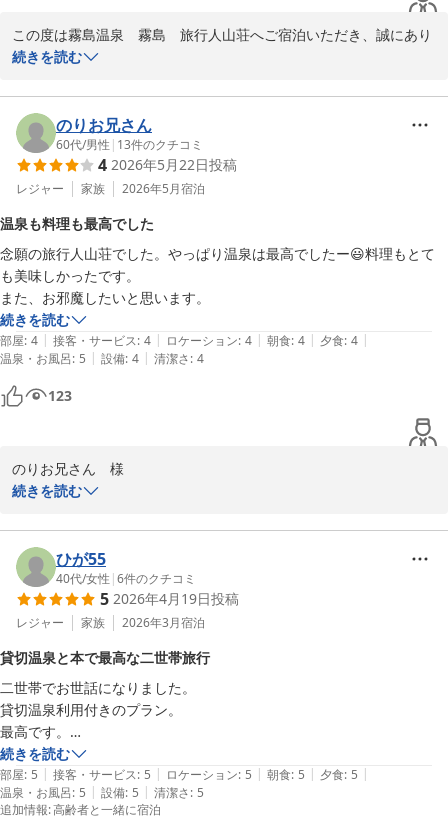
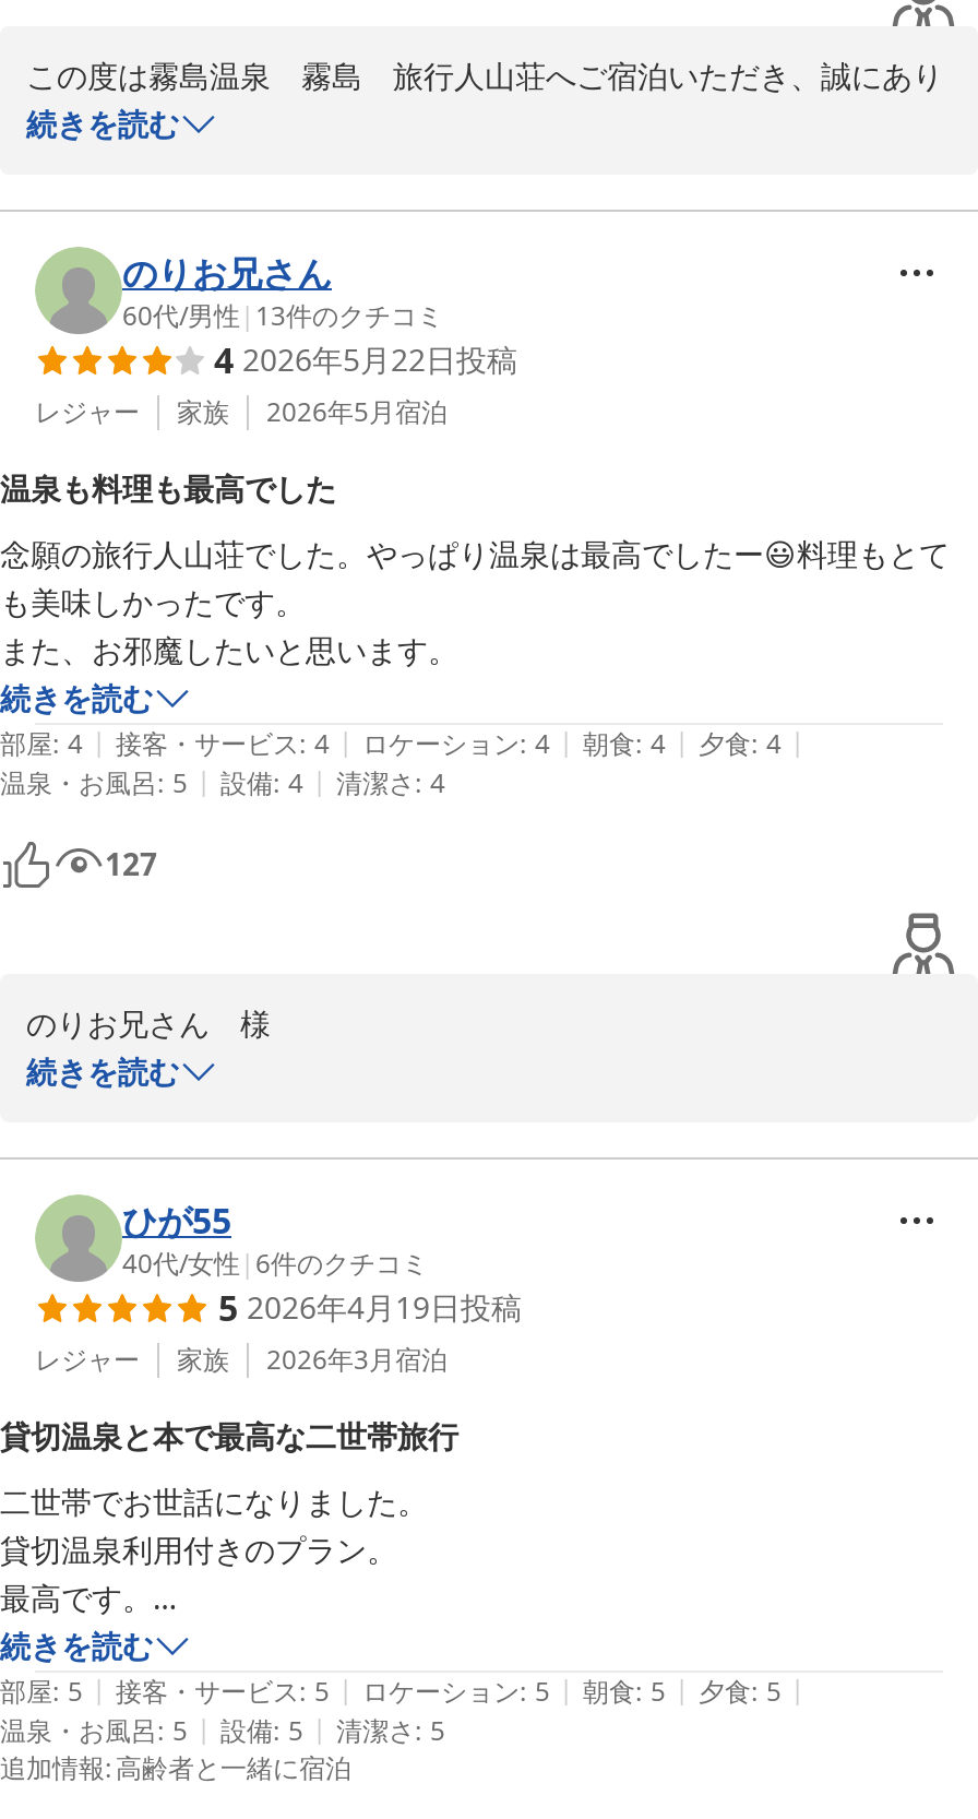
- 123
+ 127
